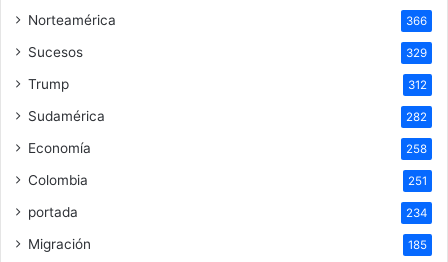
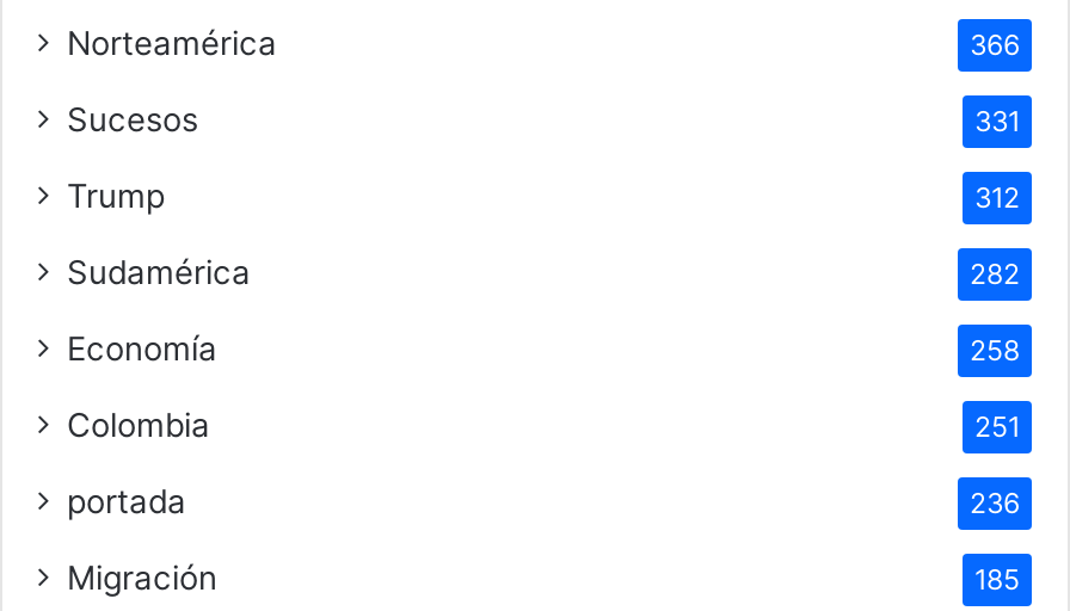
- 329
+ 331

- 234
+ 236
